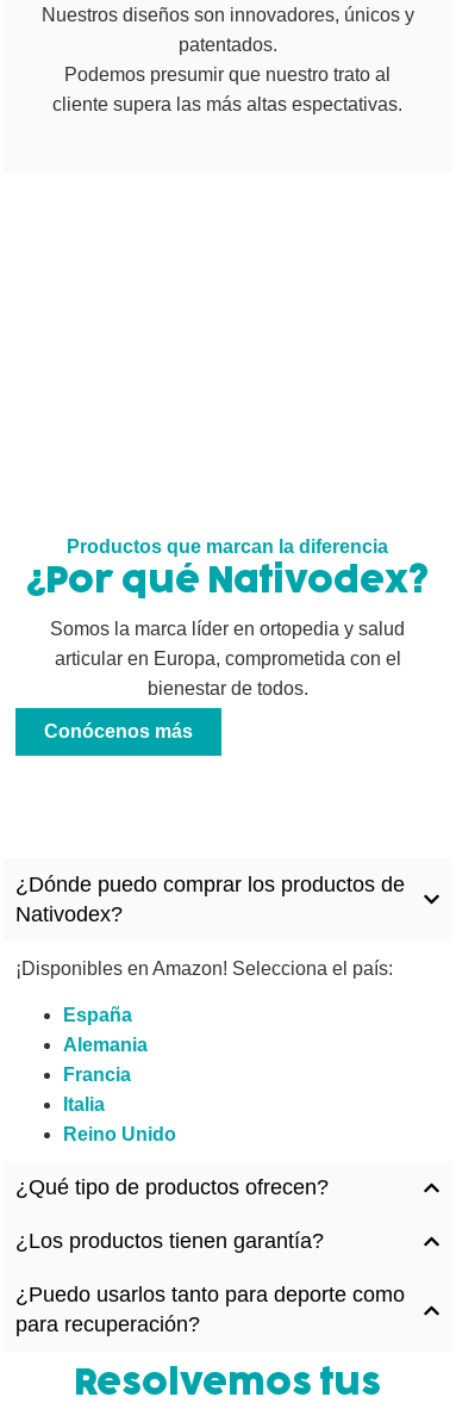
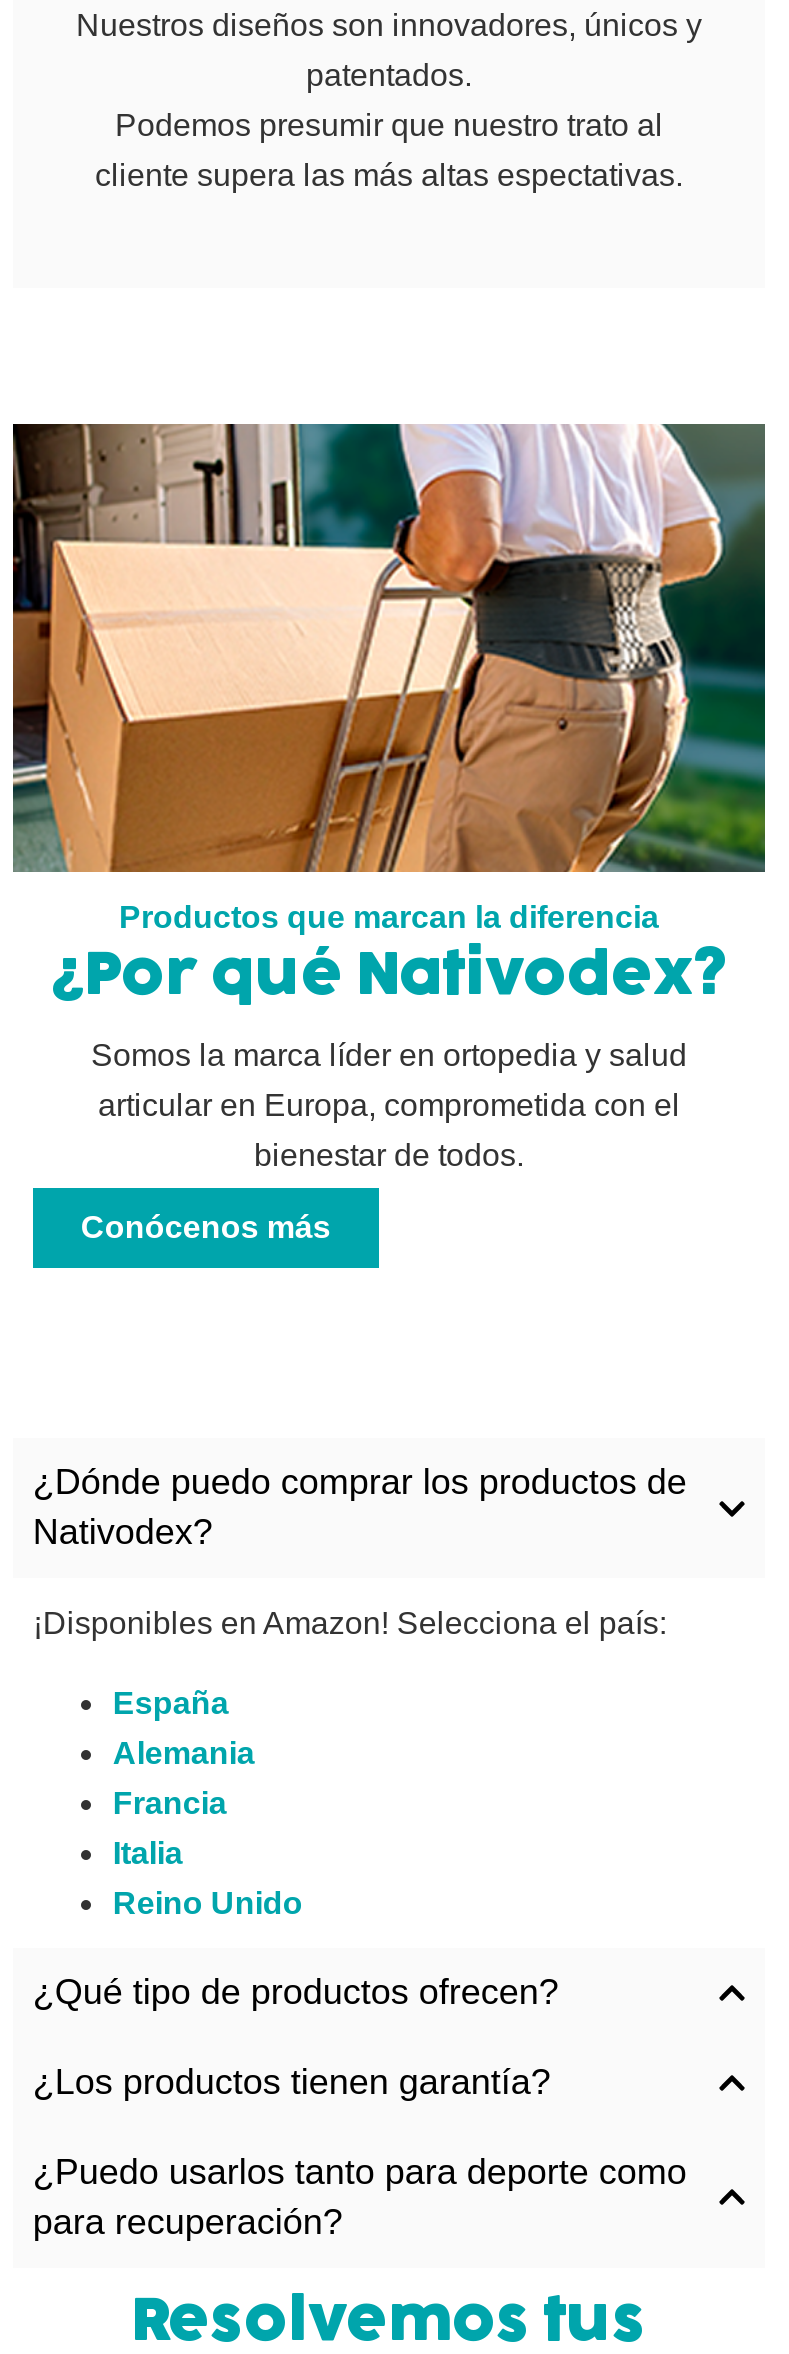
+ [image]
